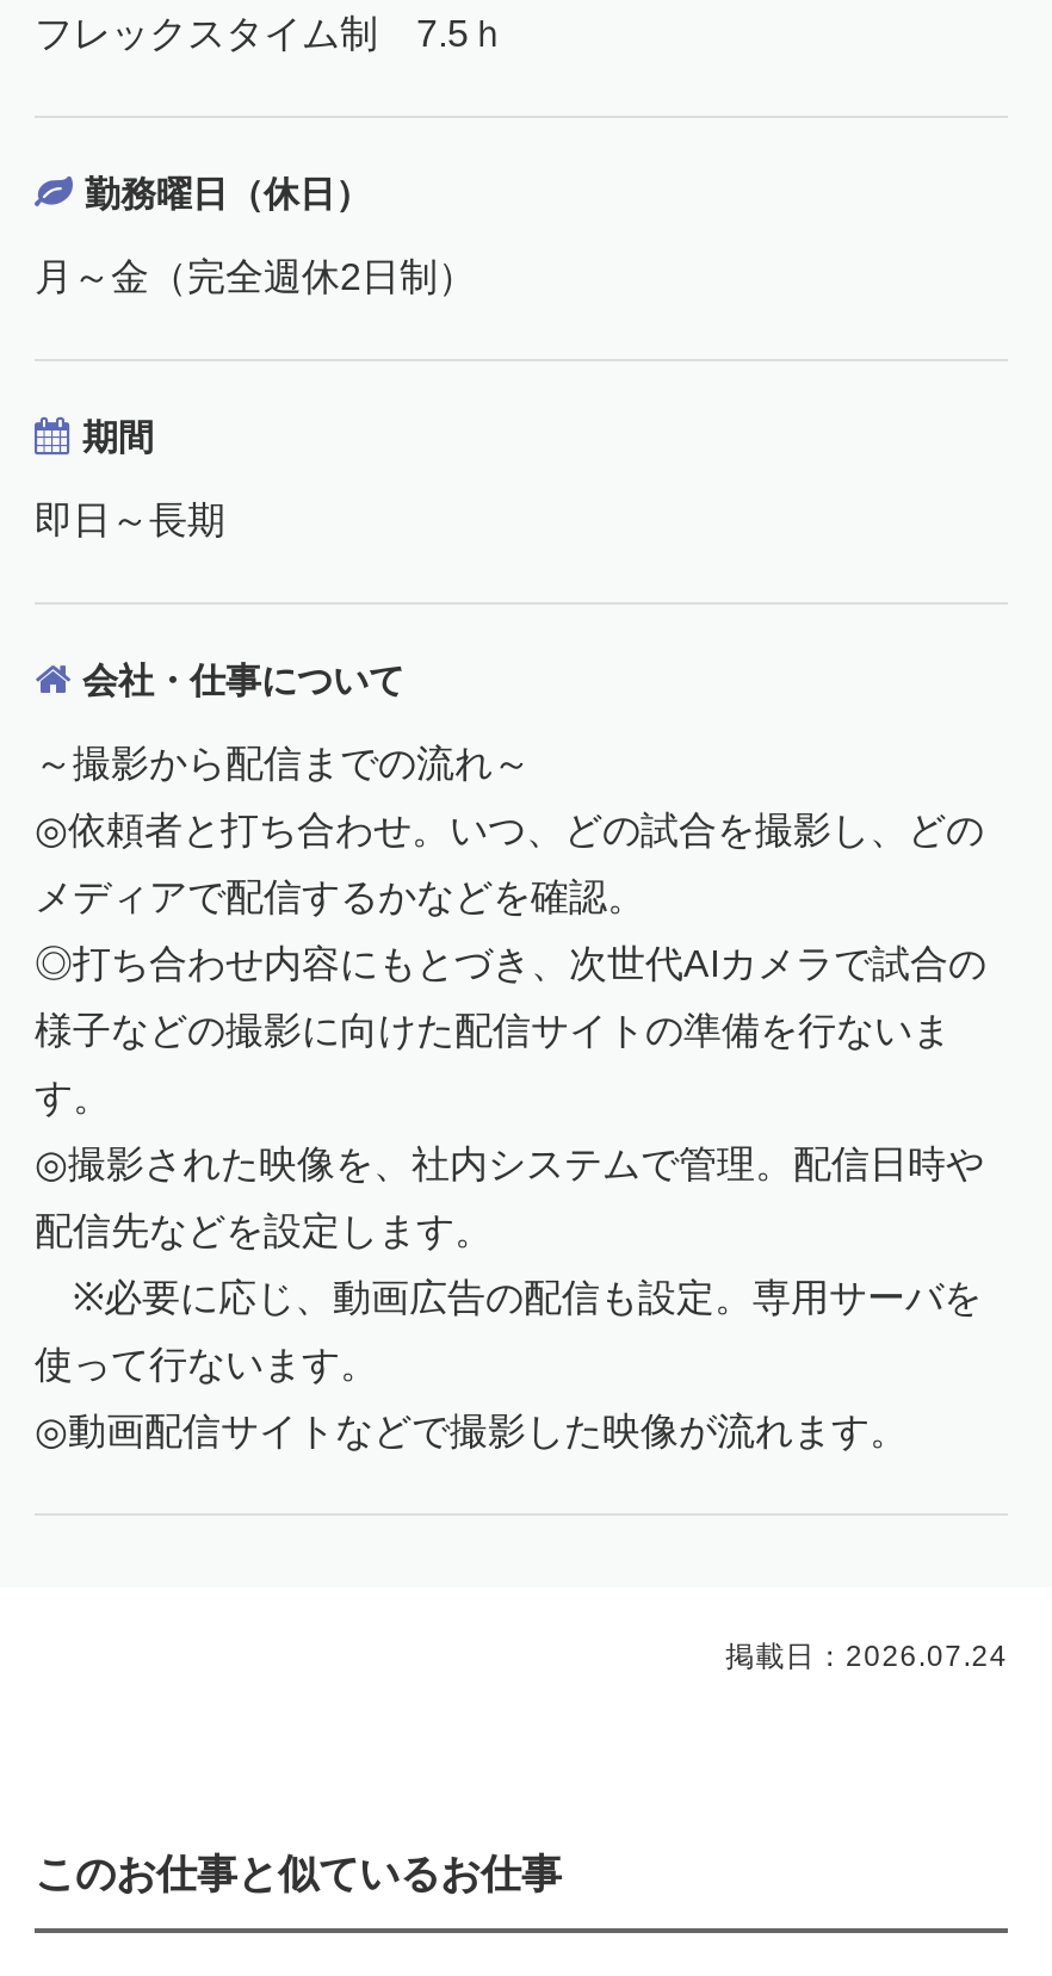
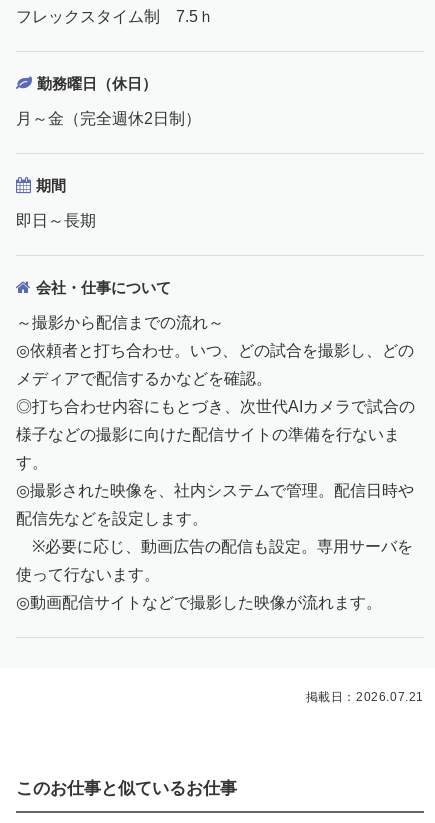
- 掲載日：2026.07.24
+ 掲載日：2026.07.21
